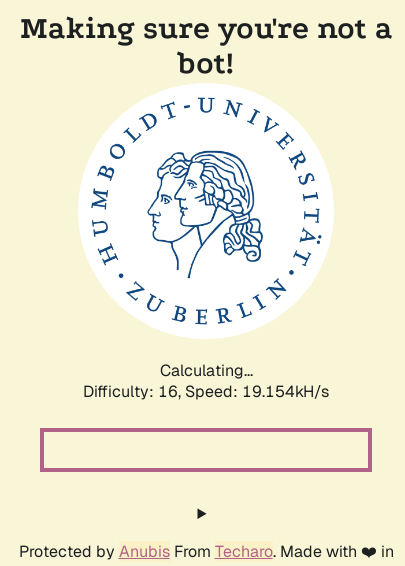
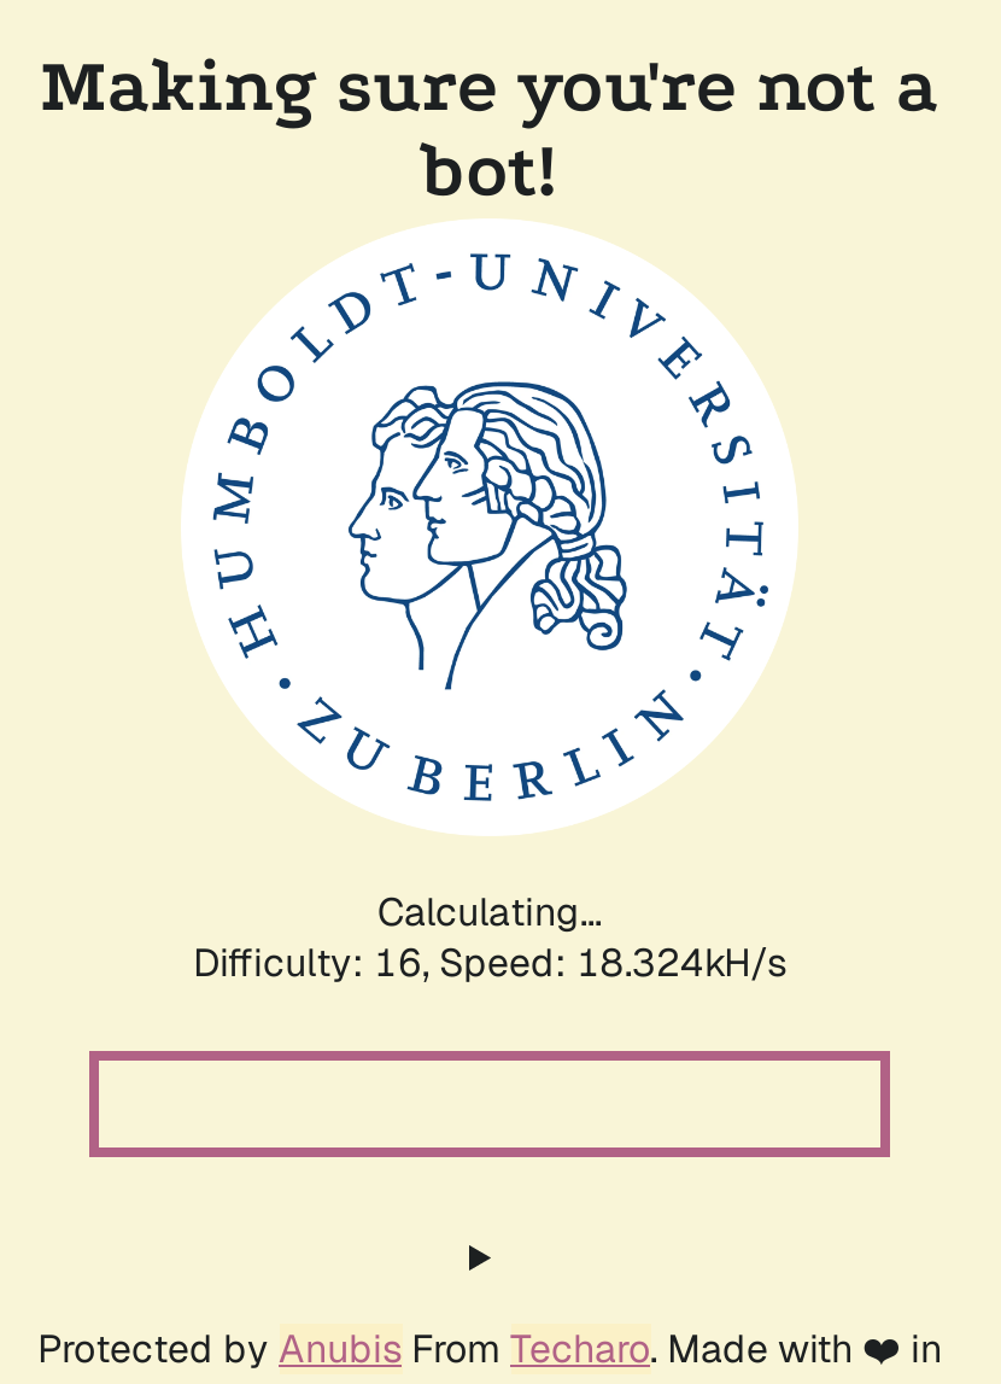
- Difficulty: 16, Speed: 19.154kH/s
+ Difficulty: 16, Speed: 18.324kH/s
